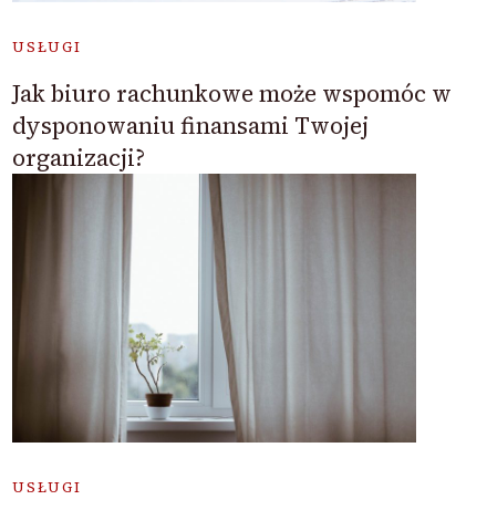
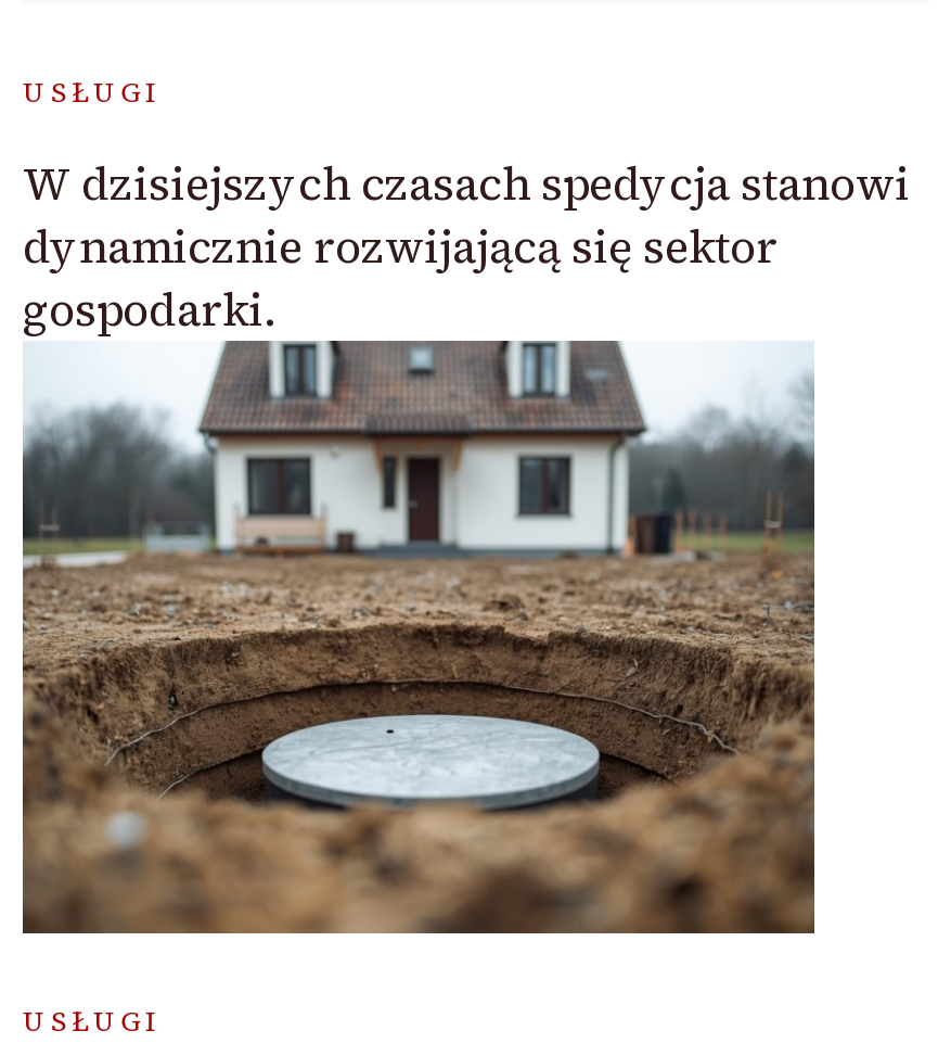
- Jak biuro rachunkowe może wspomóc w
- dysponowaniu finansami Twojej
- organizacji?
+ W dzisiejszych czasach spedycja stanowi
+ dynamicznie rozwijającą się sektor
+ gospodarki.

- [image]
+ [image]
